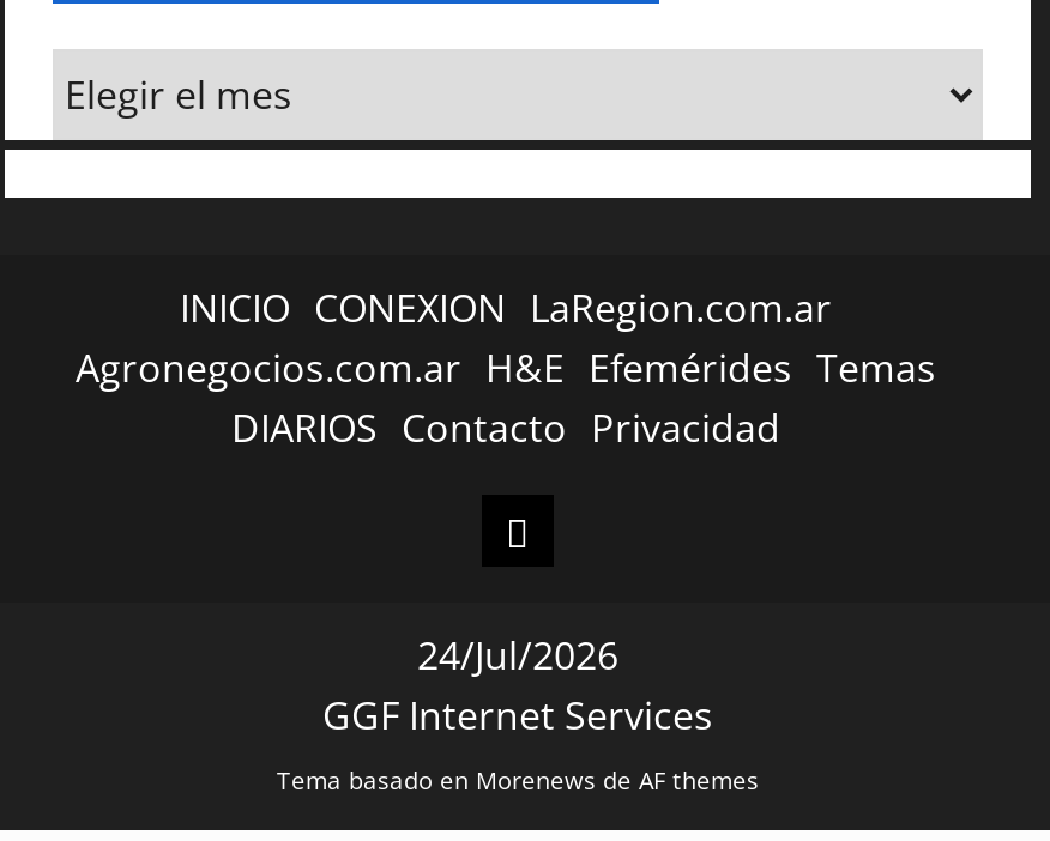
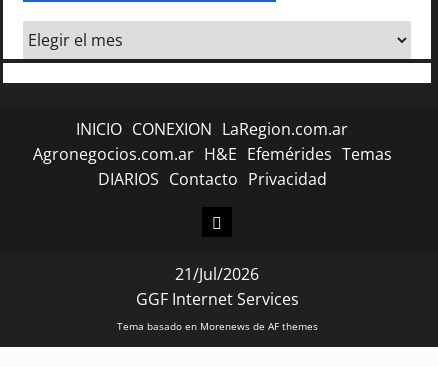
- 24/Jul/2026
+ 21/Jul/2026
